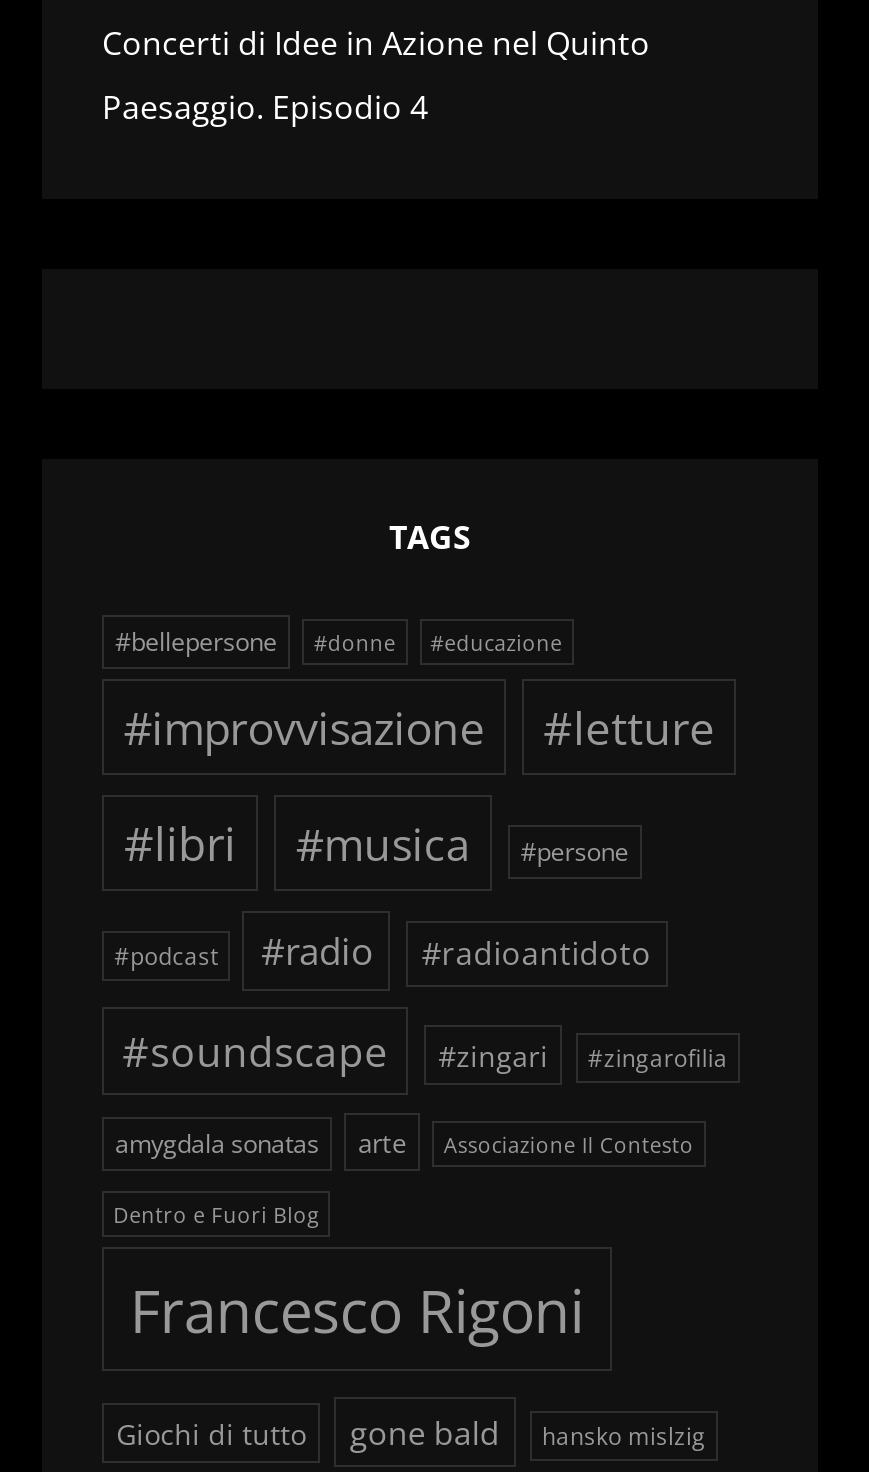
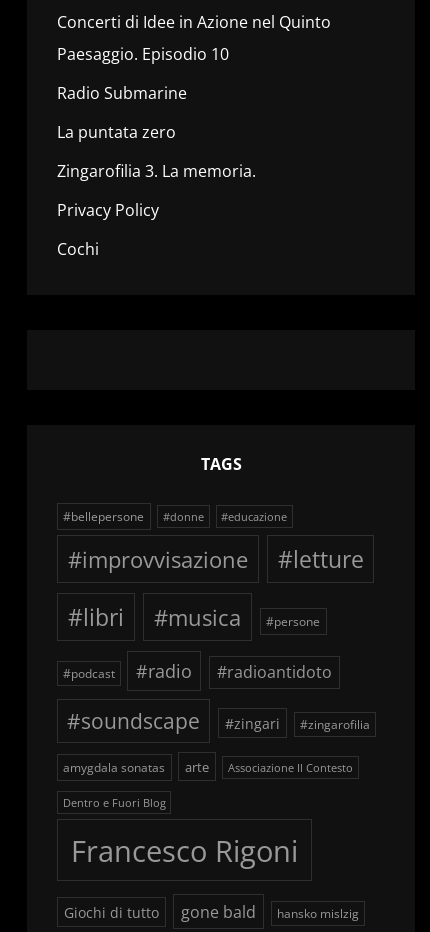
- Paesaggio. Episodio 4
+ Paesaggio. Episodio 10
+ Radio Submarine
+ La puntata zero
+ Zingarofilia 3. La memoria.
+ Privacy Policy
+ Cochi
